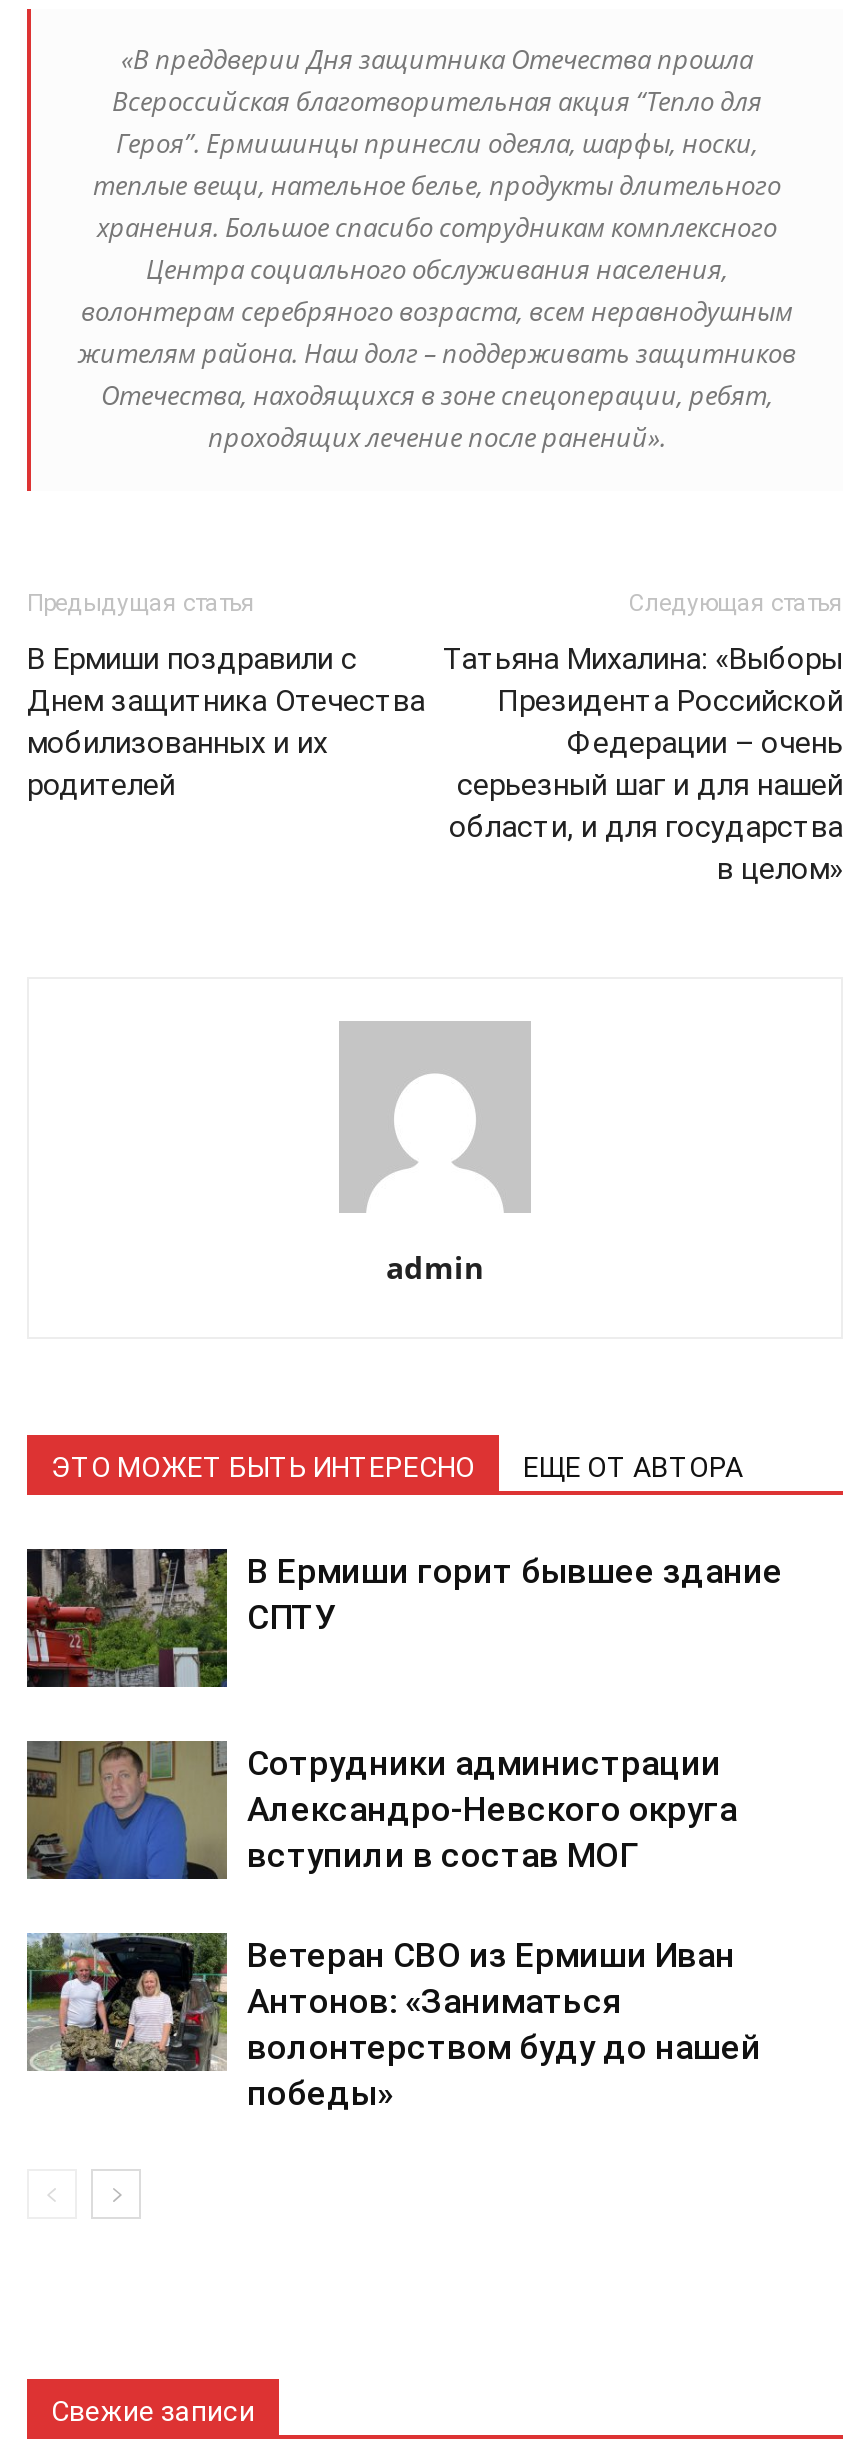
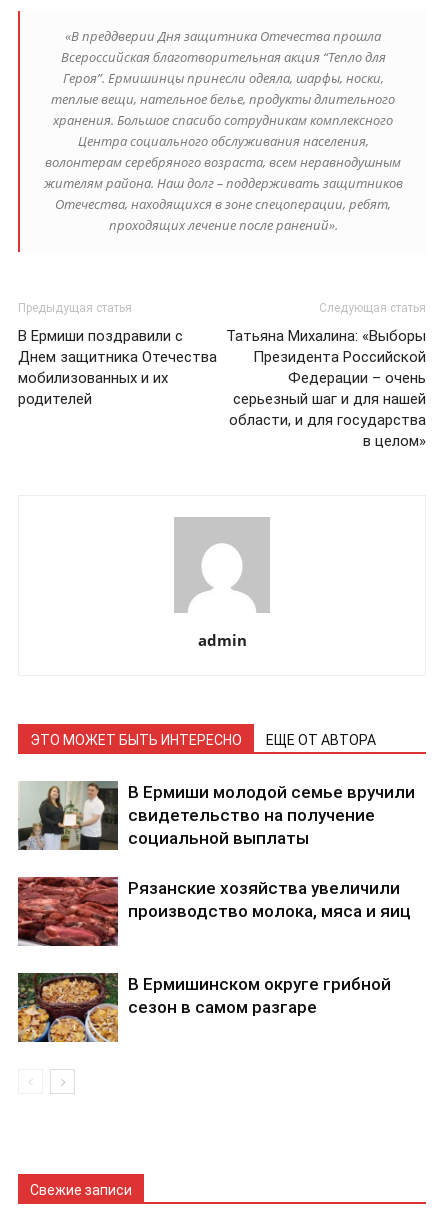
- [image]
- В Ермиши горит бывшее здание
- СПТУ
+ [image]
+ В Ермиши молодой семье вручили
+ свидетельство на получение
+ социальной выплаты

- [image]
- Сотрудники администрации
- Александро-Невского округа
- вступили в состав МОГ
+ [image]
+ Рязанские хозяйства увеличили
+ производство молока, мяса и яиц

- [image]
- Ветеран СВО из Ермиши Иван
- Антонов: «Заниматься
- волонтерством буду до нашей
- победы»
+ [image]
+ В Ермишинском округе грибной
+ сезон в самом разгаре
